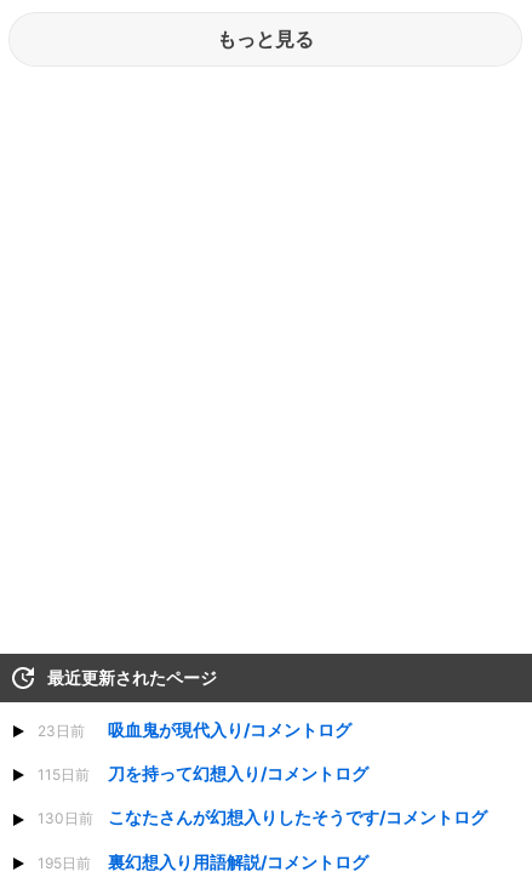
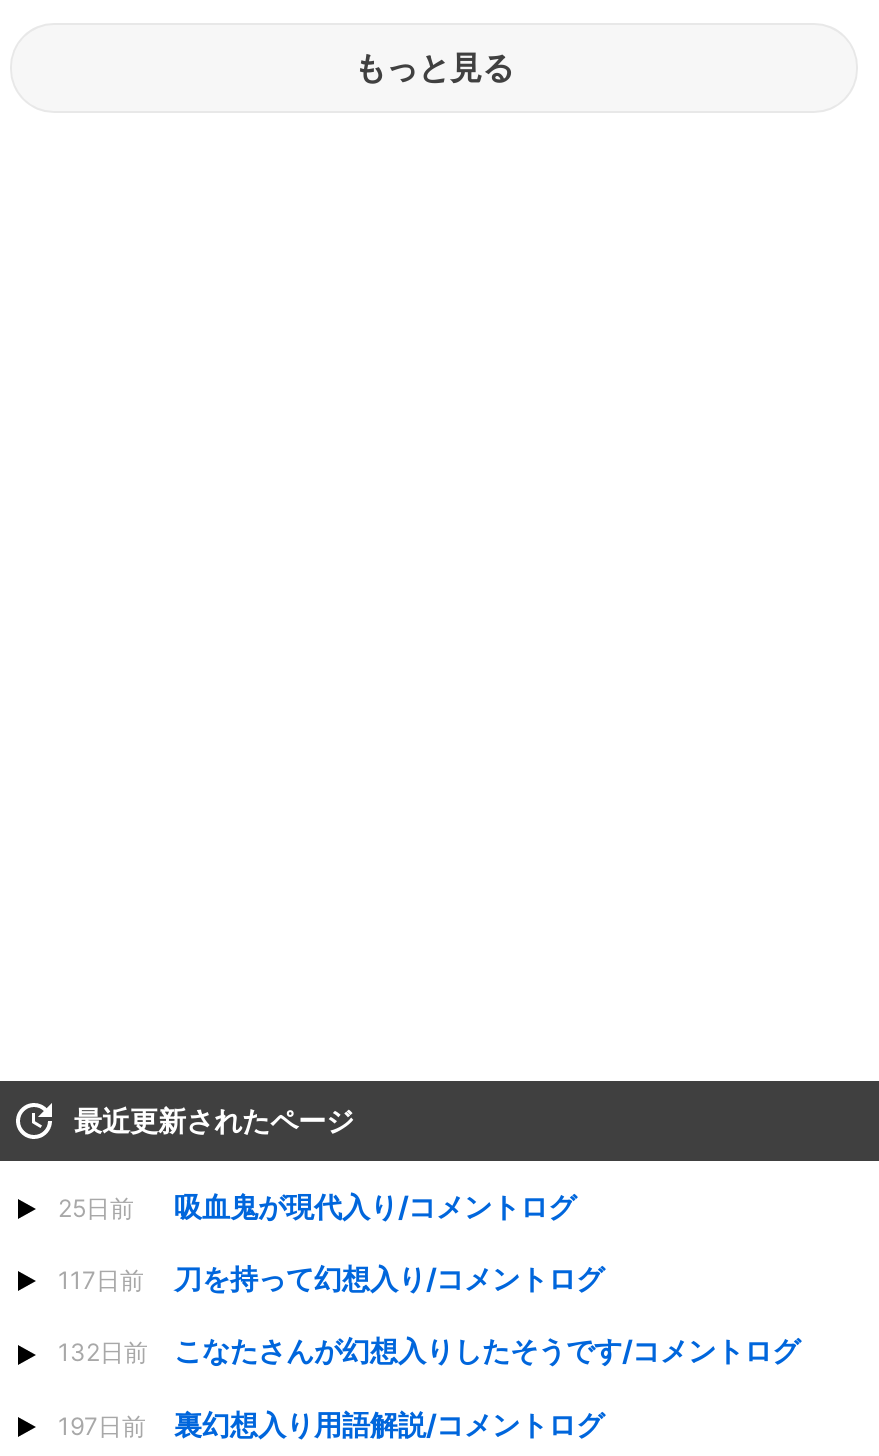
- 23日前 吸血鬼が現代入り/コメントログ
+ 25日前 吸血鬼が現代入り/コメントログ

- 115日前 刀を持って幻想入り/コメントログ
+ 117日前 刀を持って幻想入り/コメントログ

- 130日前 こなたさんが幻想入りしたそうです/コメントログ
+ 132日前 こなたさんが幻想入りしたそうです/コメントログ

- 195日前 裏幻想入り用語解説/コメントログ
+ 197日前 裏幻想入り用語解説/コメントログ
